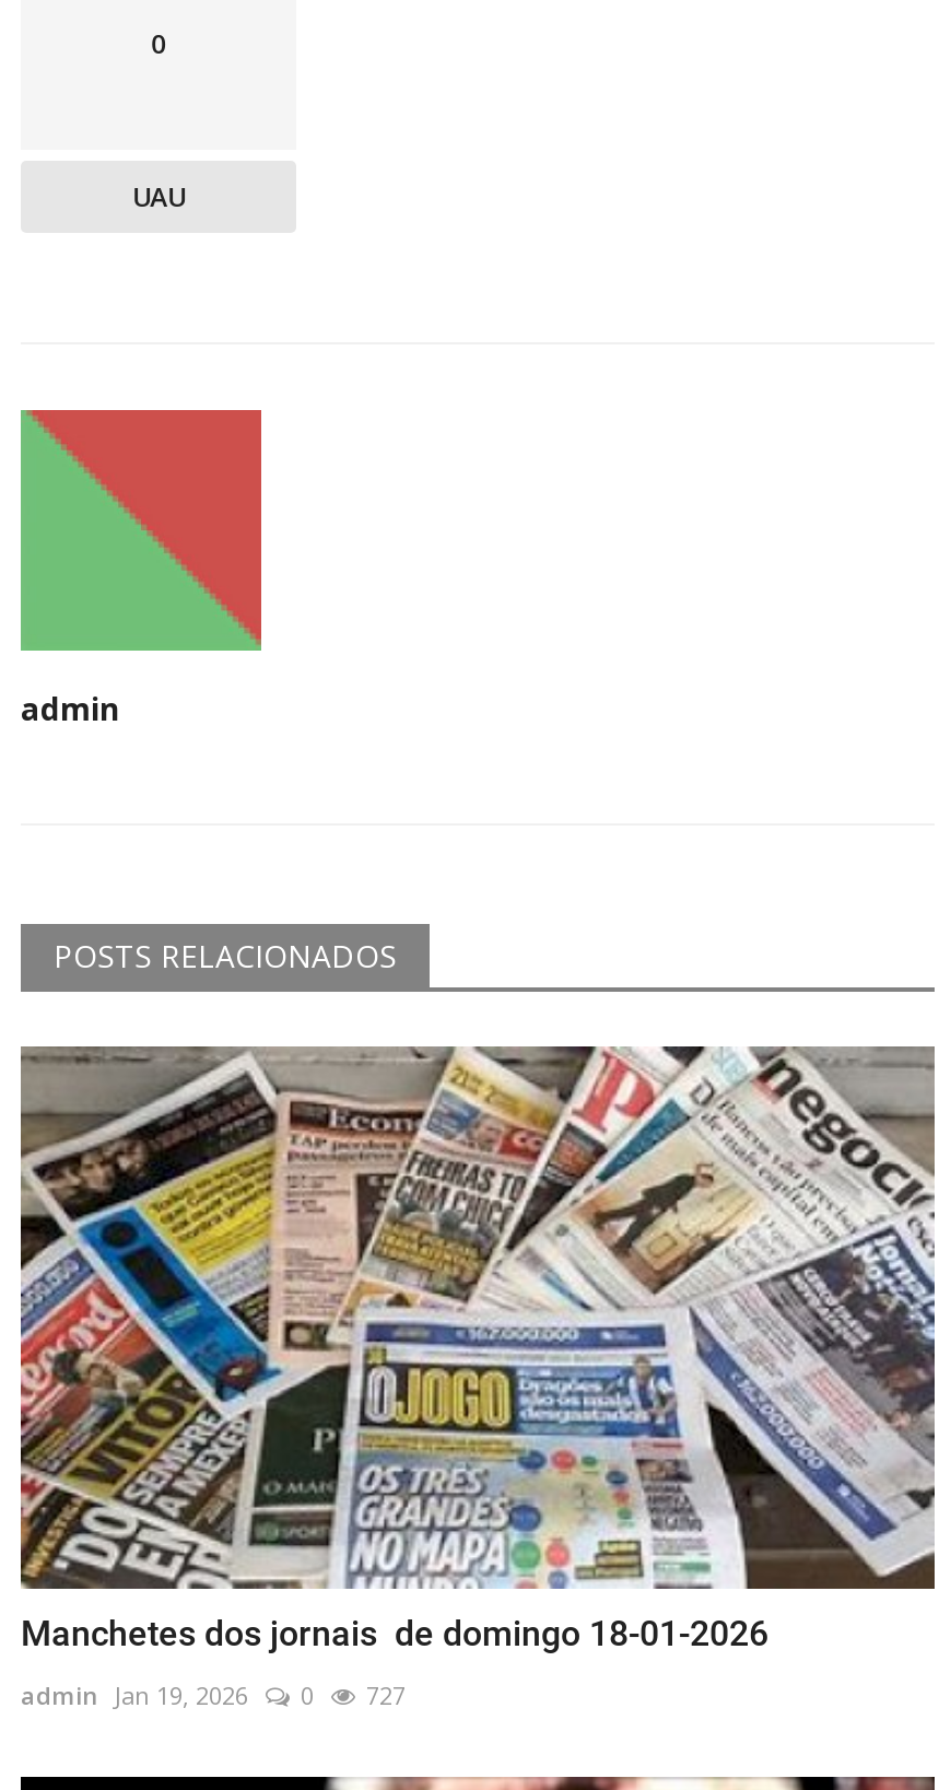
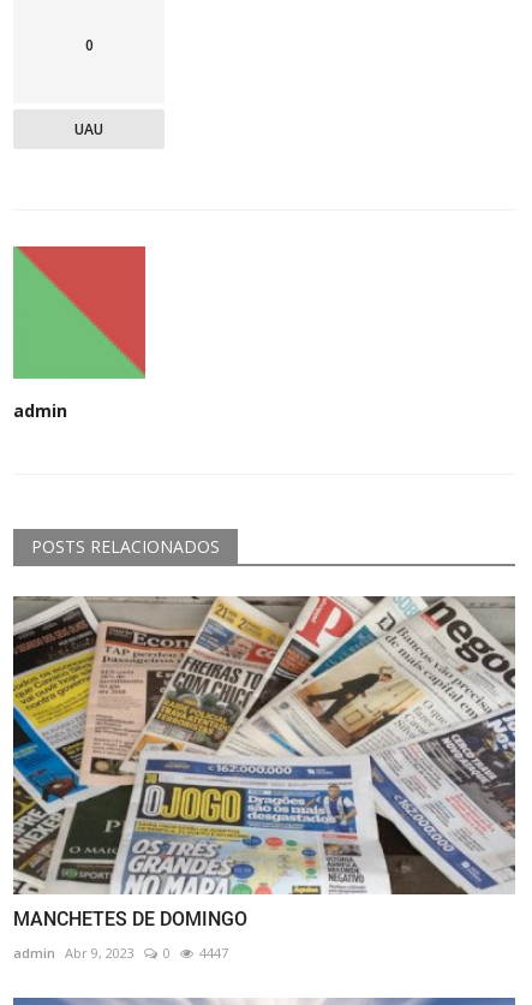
- [image]
- Manchetes dos jornais de domingo 18-01-2026
+ [image]
+ MANCHETES DE DOMINGO

- admin Jan 19, 2026
+ admin Abr 9, 2023

- 727
+ 4447
